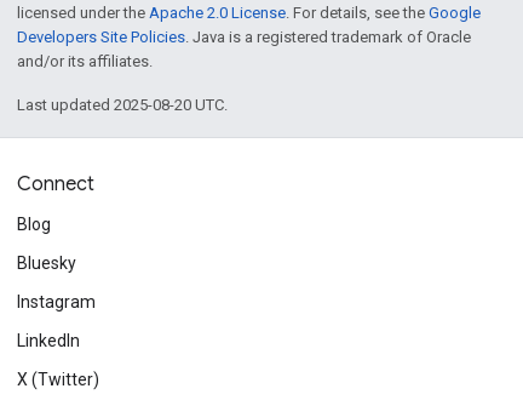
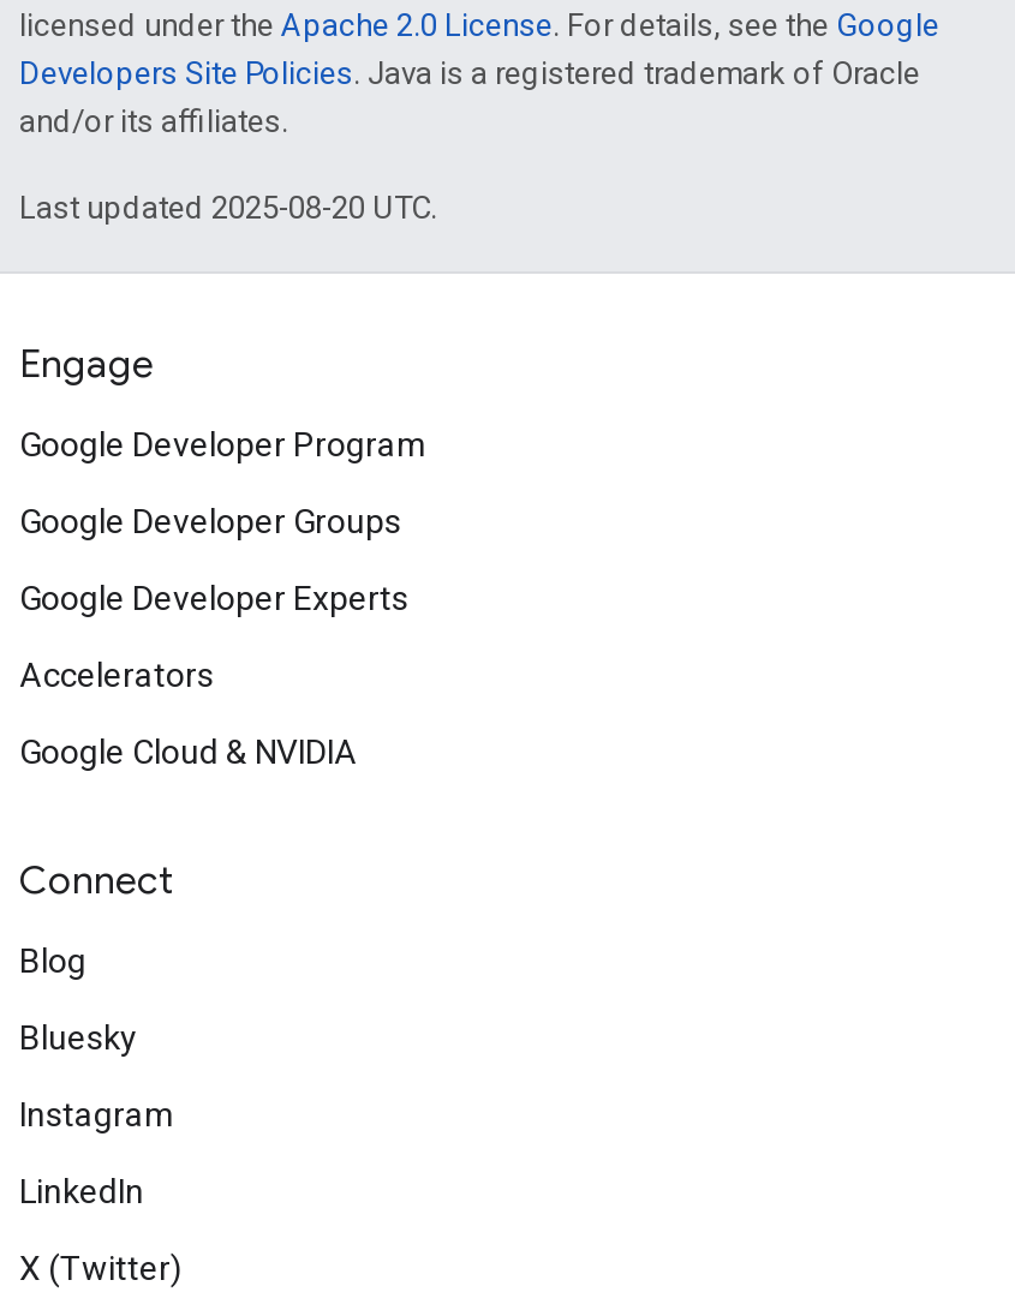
+ Engage
+ Google Developer Program
+ Google Developer Groups
+ Google Developer Experts
+ Accelerators
+ Google Cloud & NVIDIA
